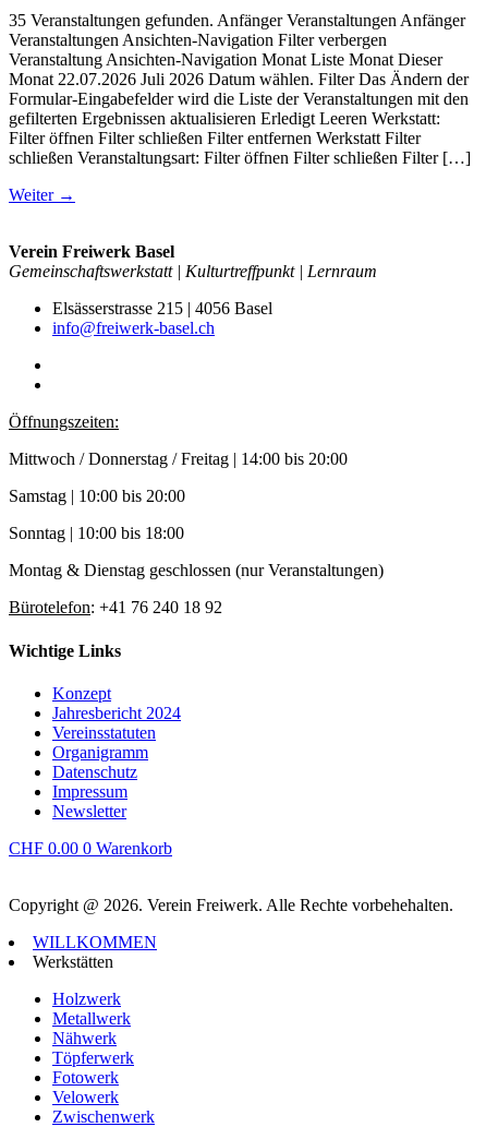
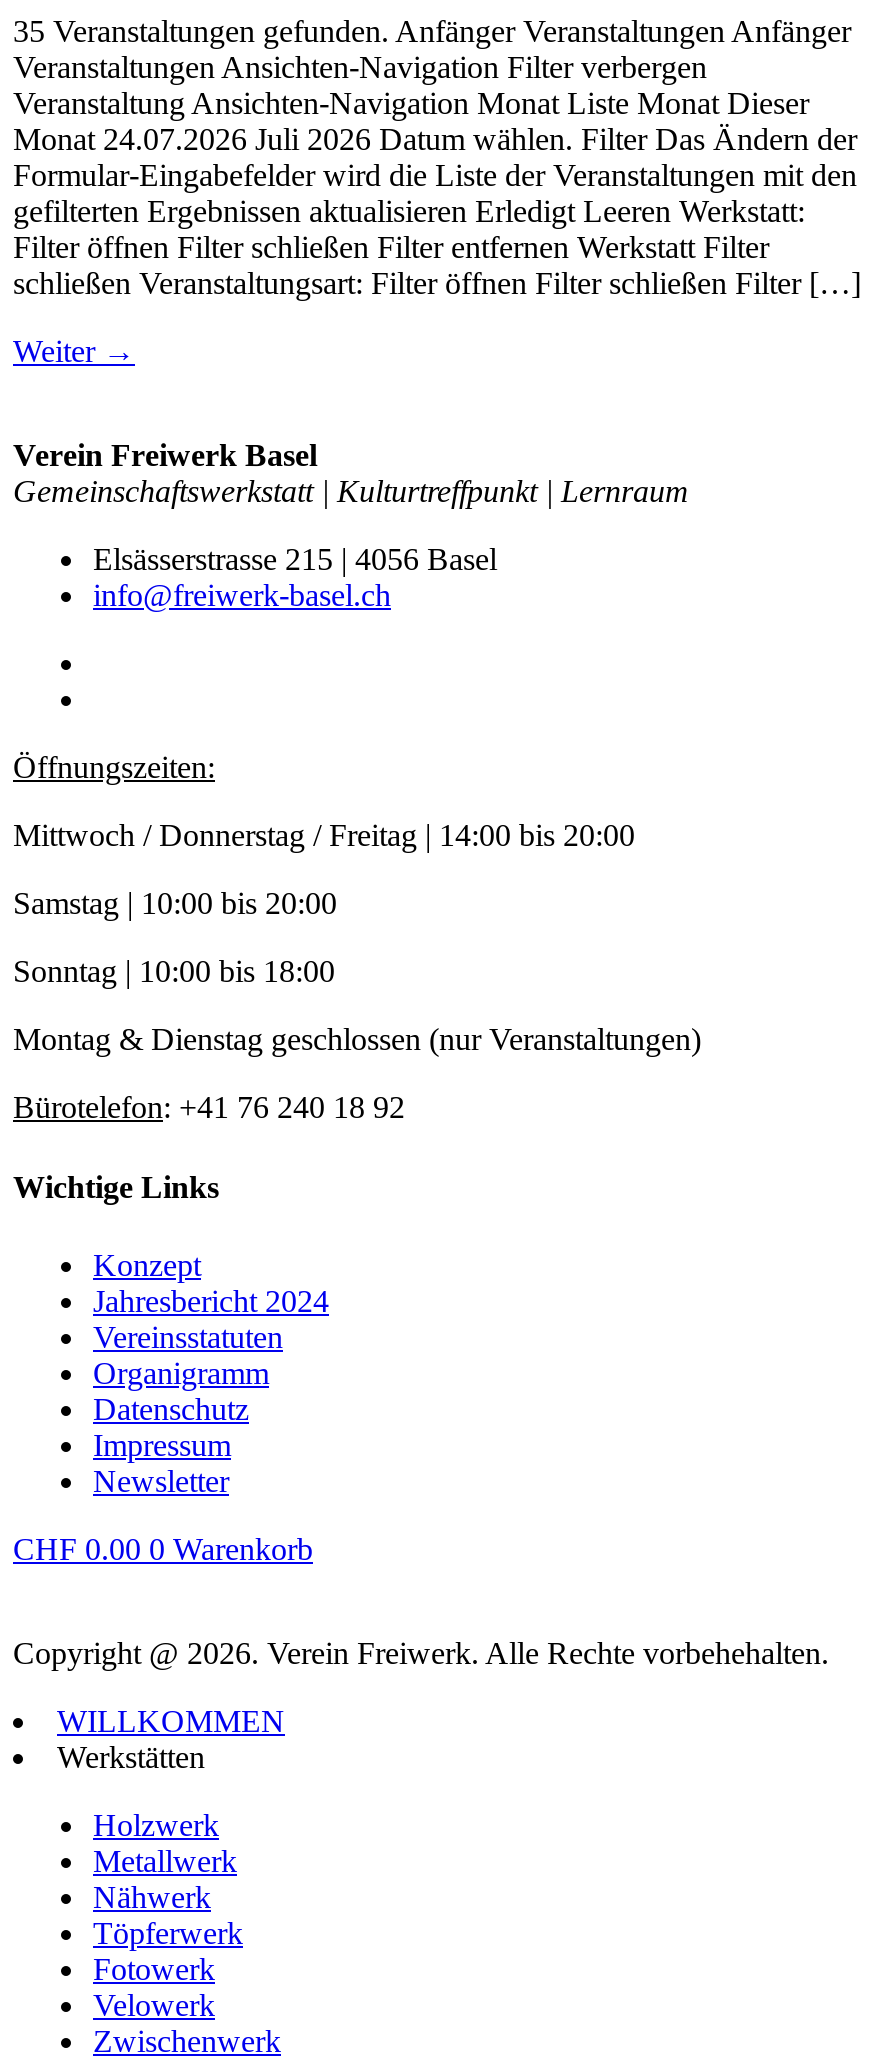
- Monat 22.07.2026 Juli 2026 Datum wählen. Filter Das Ändern der
+ Monat 24.07.2026 Juli 2026 Datum wählen. Filter Das Ändern der
